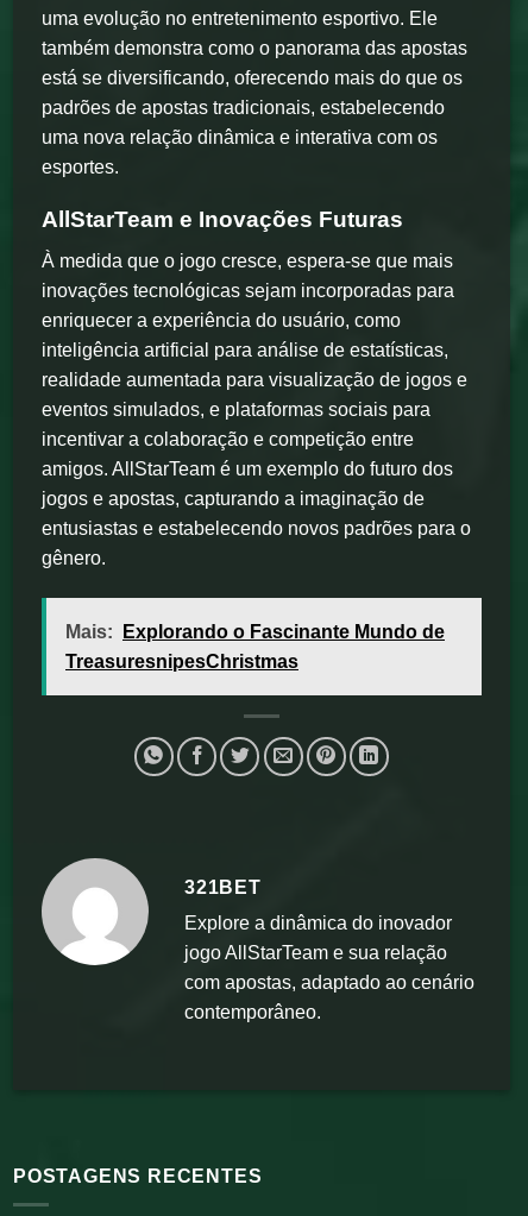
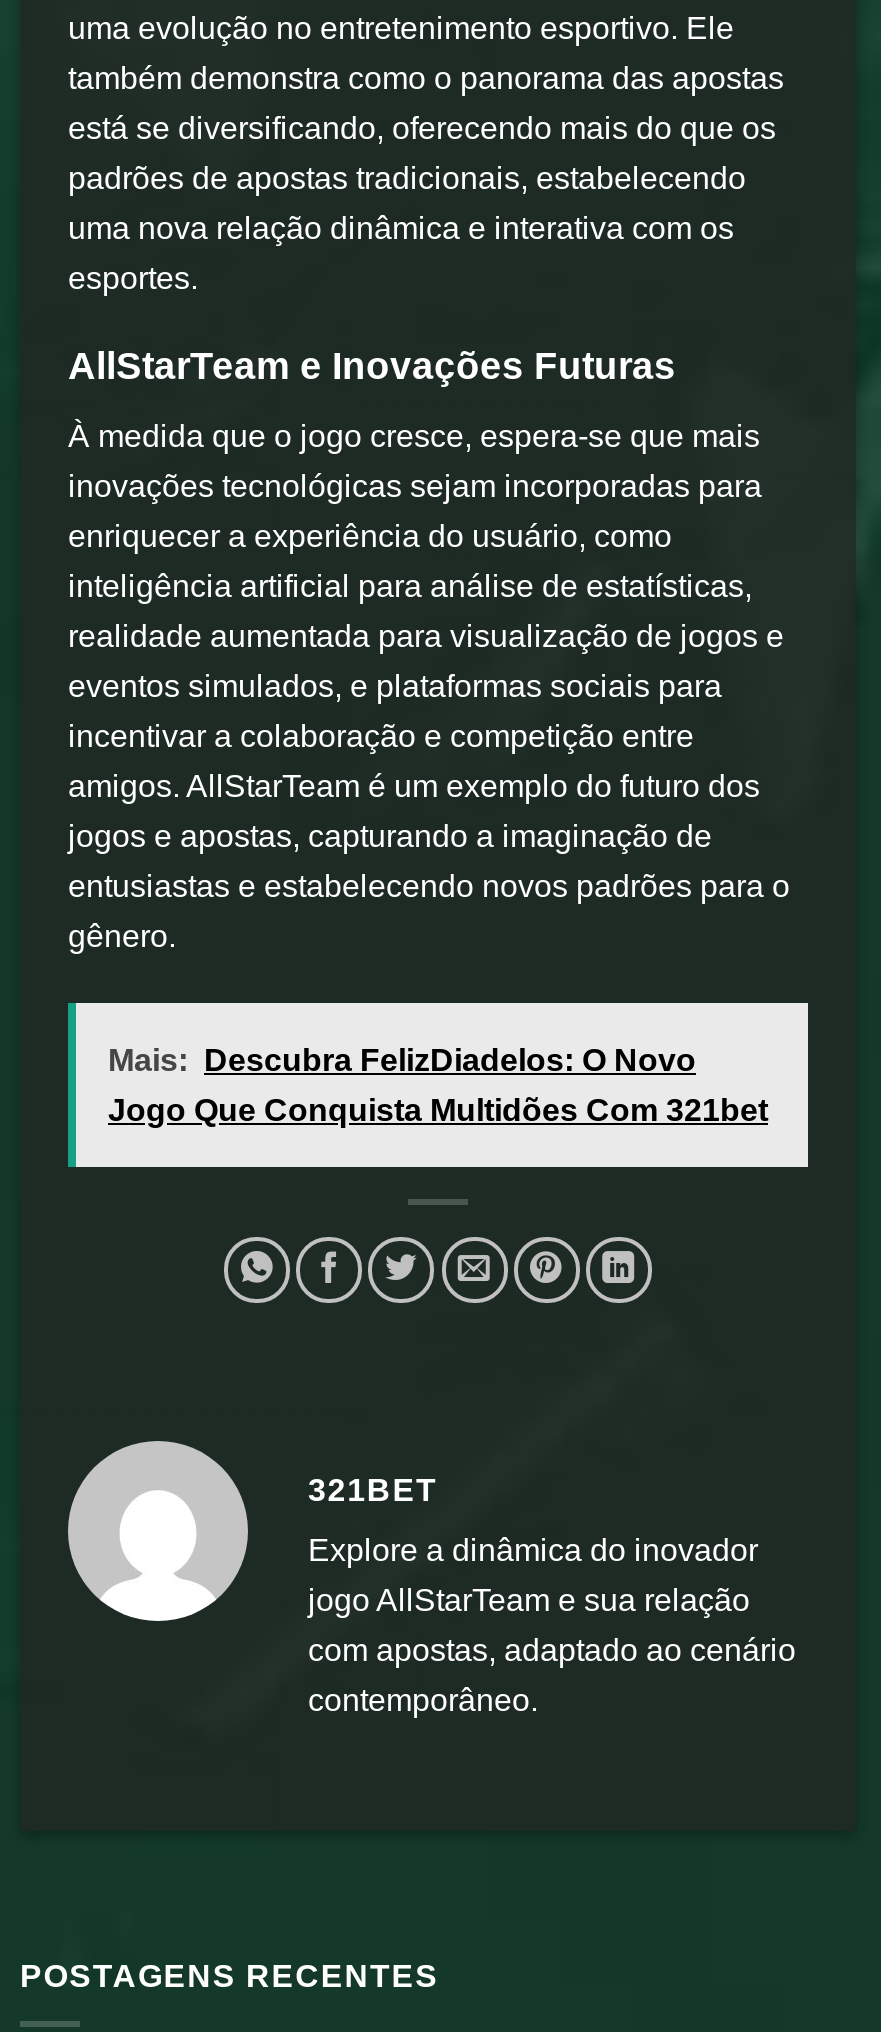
- Mais: Explorando o Fascinante Mundo de
+ Mais: Descubra FelizDiadelos: O Novo

- TreasuresnipesChristmas
+ Jogo Que Conquista Multidões Com 321bet
